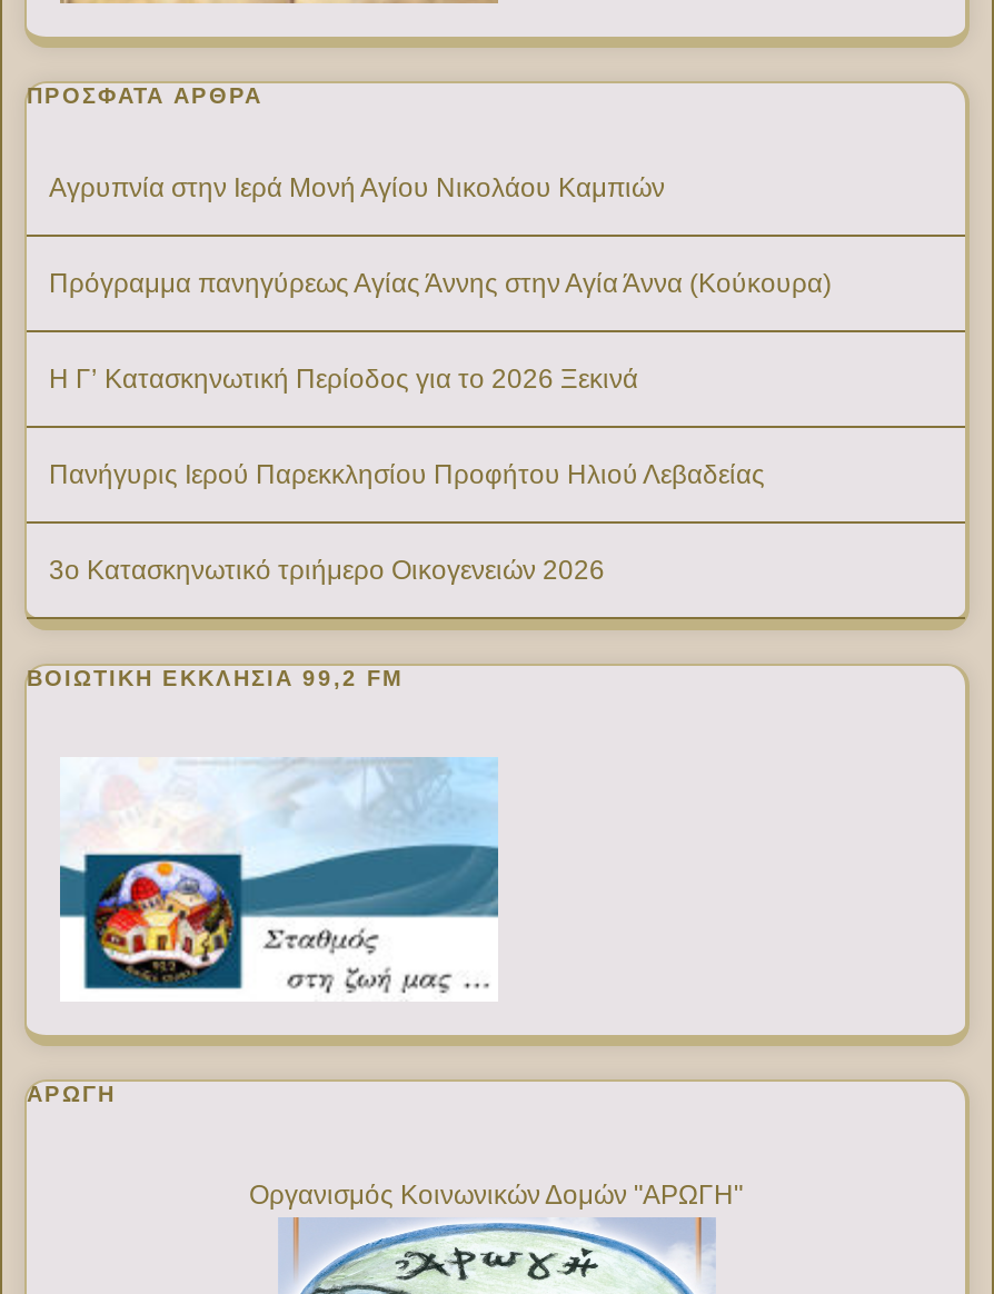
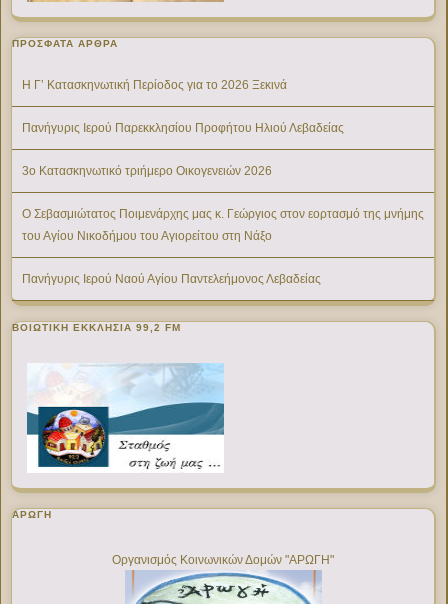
- Αγρυπνία στην Ιερά Μονή Αγίου Νικολάου Καμπιών
- Πρόγραμμα πανηγύρεως Αγίας Άννης στην Αγία Άννα (Κούκουρα)

moved up: Η Γ’ Κατασκηνωτική Περίοδος για το 2026 Ξεκινά | Πανήγυρις Ιερού Παρεκκλησίου Προφήτου Ηλιού Λεβαδείας

+ Ο Σεβασμιώτατος Ποιμενάρχης μας κ. Γεώργιος στον εορτασμό της μνήμης
+ του Αγίου Νικοδήμου του Αγιορείτου στη Νάξο
+ Πανήγυρις Ιερού Ναού Αγίου Παντελεήμονος Λεβαδείας
